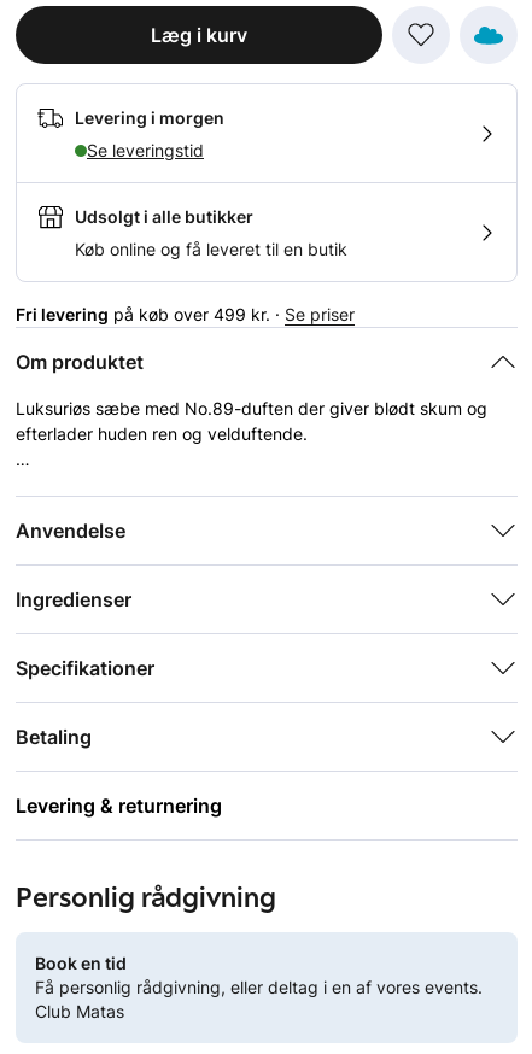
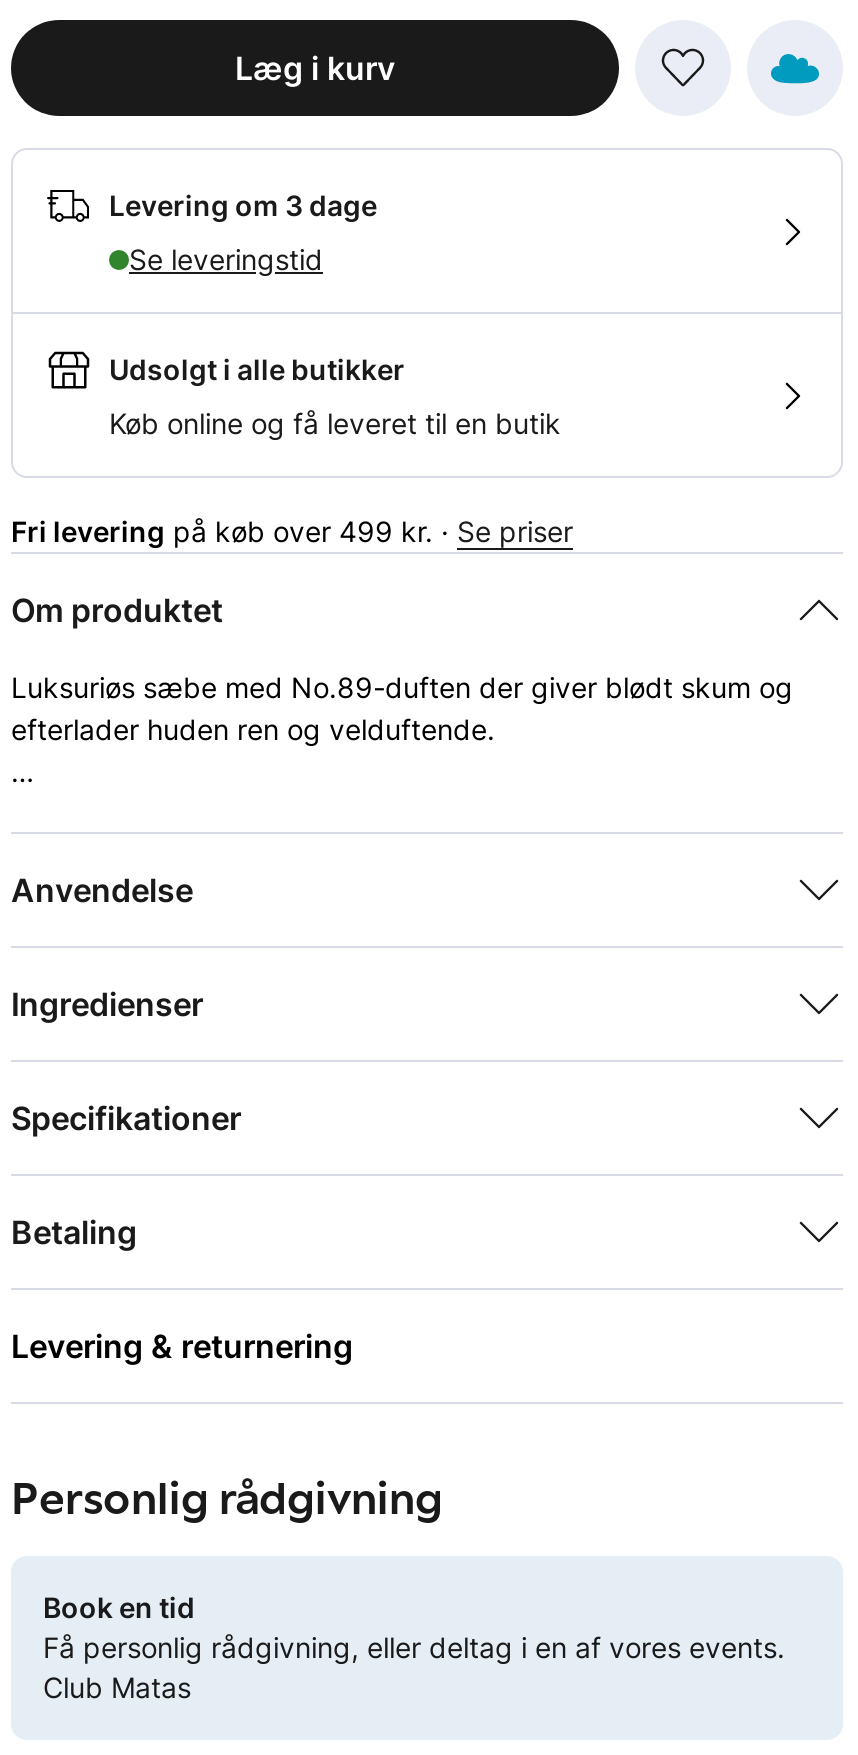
- Levering i morgen
+ Levering om 3 dage
